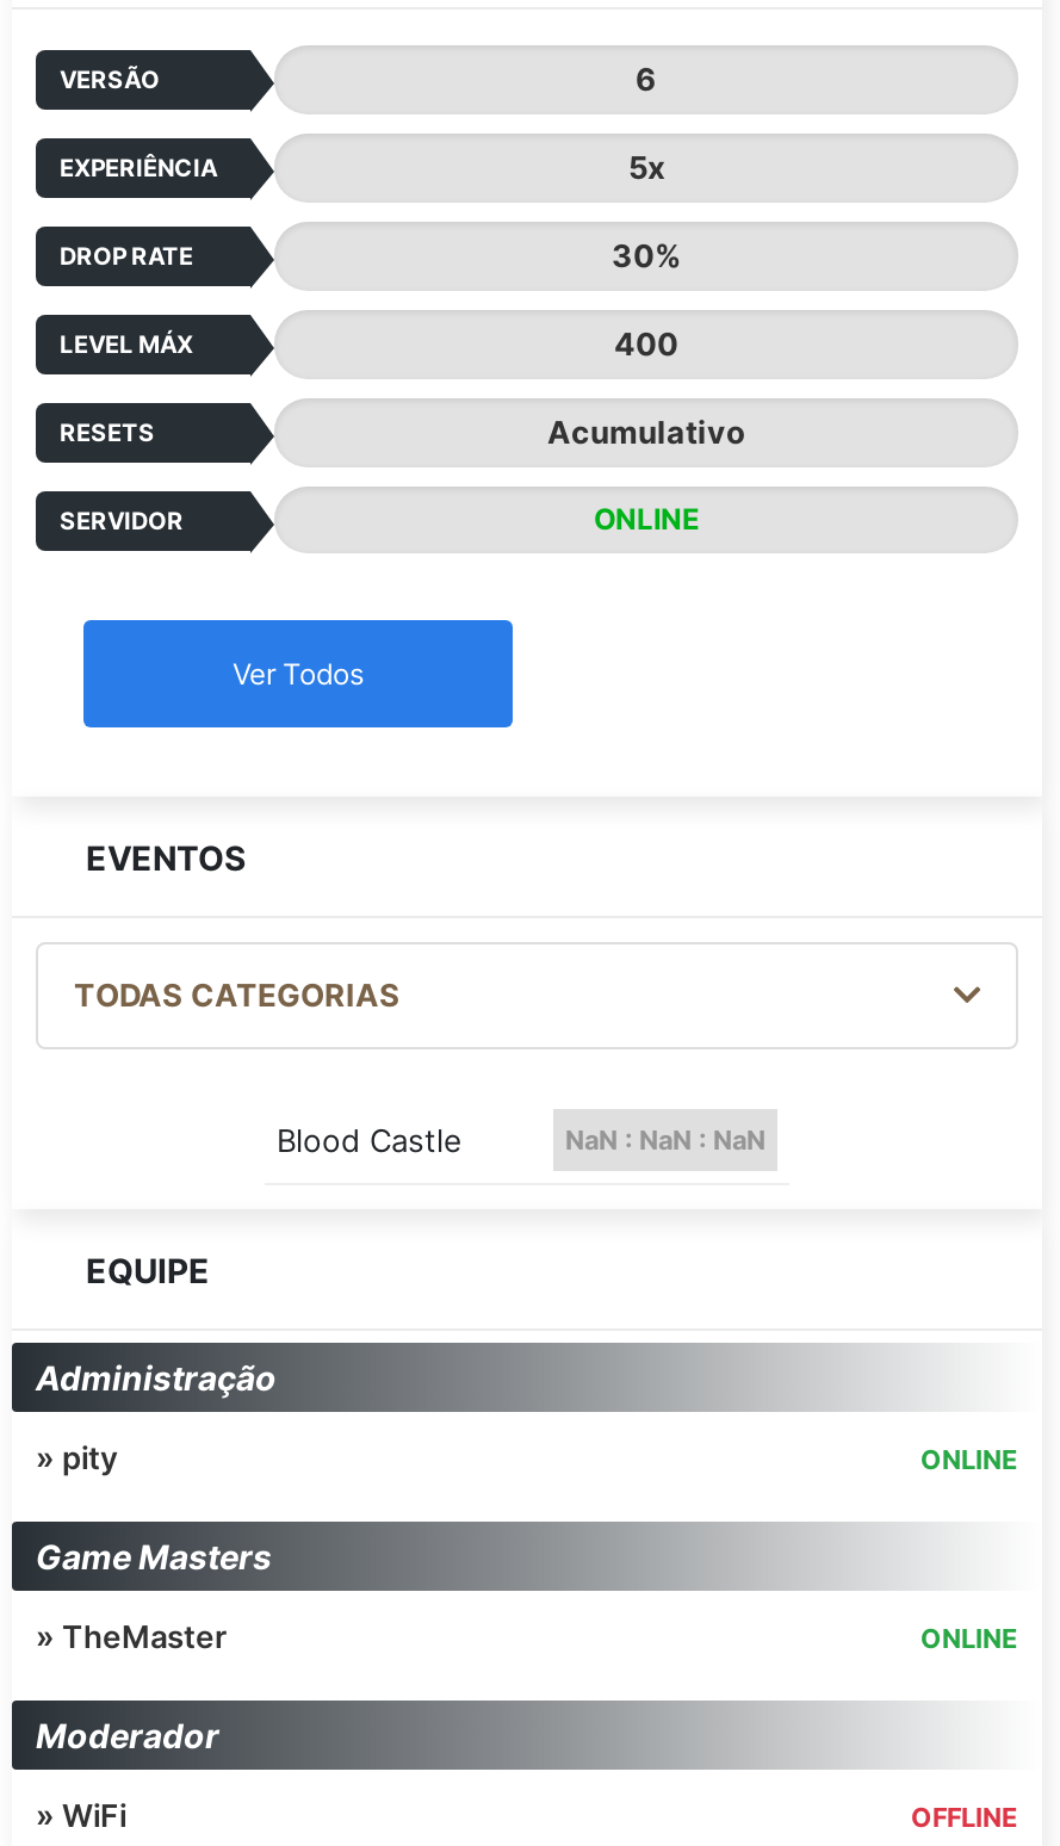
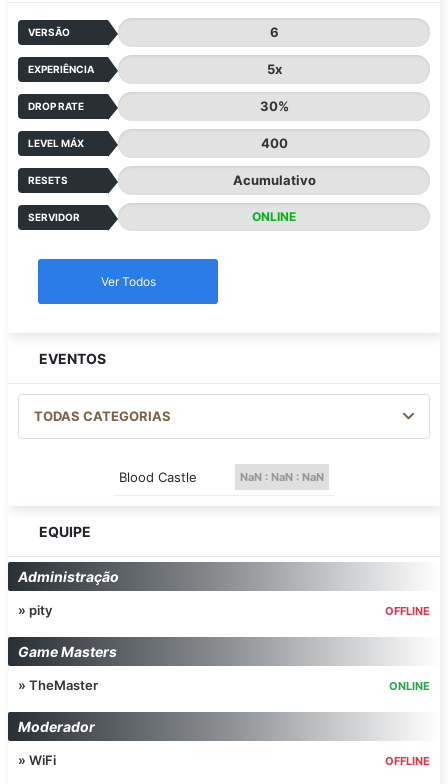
- ONLINE
+ OFFLINE
